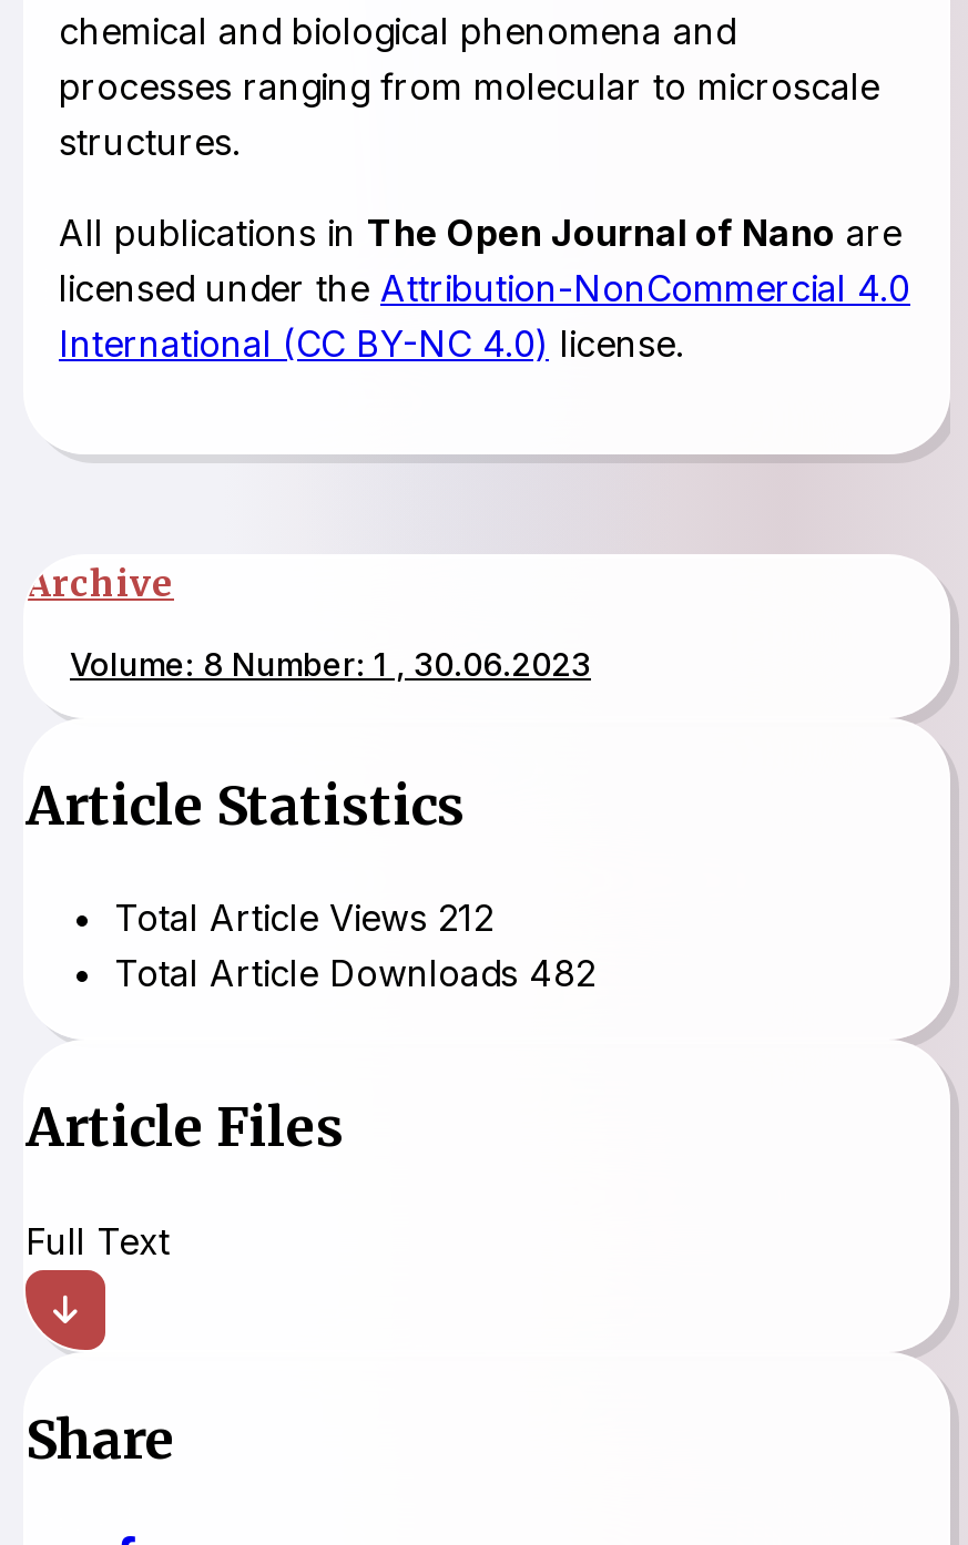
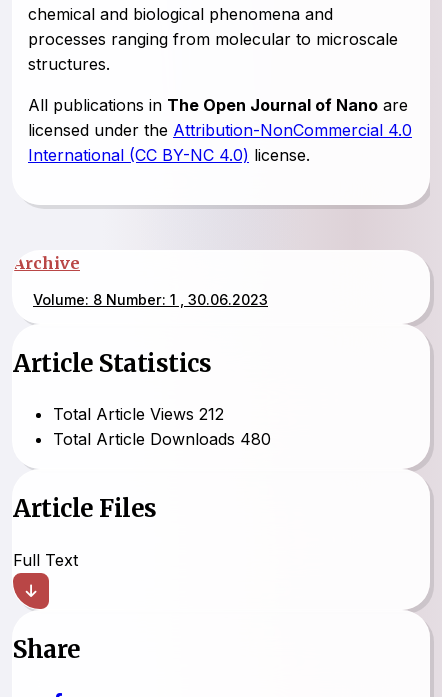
- Total Article Downloads 482
+ Total Article Downloads 480
